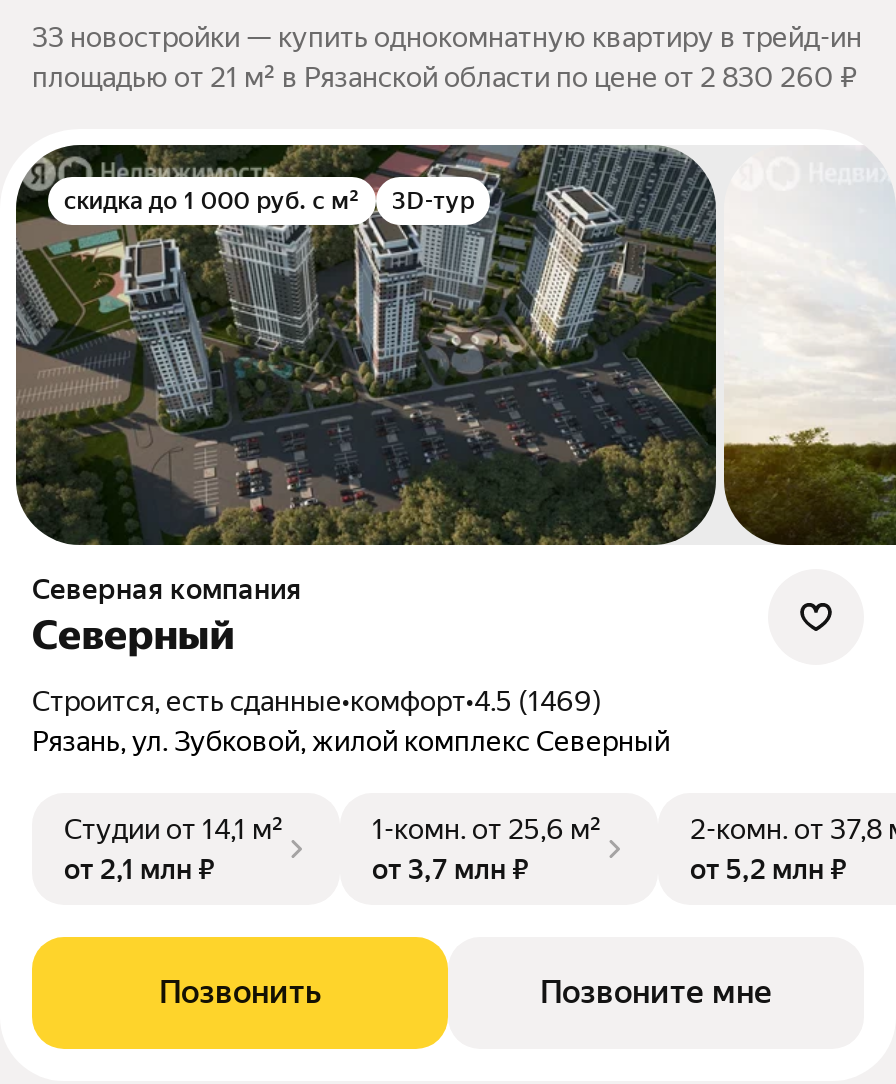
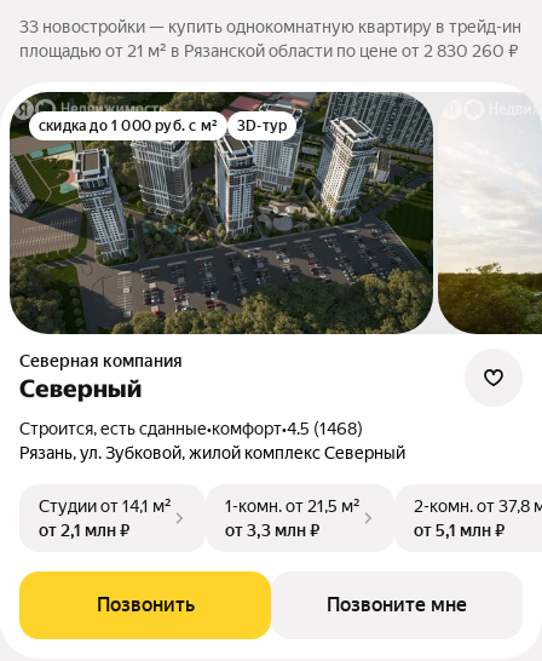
- Строится, есть сданные•комфорт•4.5 (1469)
+ Строится, есть сданные•комфорт•4.5 (1468)

- 1-комн. от 25,6 м²
+ 1-комн. от 21,5 м²

- от 3,7 млн ₽
+ от 3,3 млн ₽

- от 5,2 млн ₽
+ от 5,1 млн ₽
